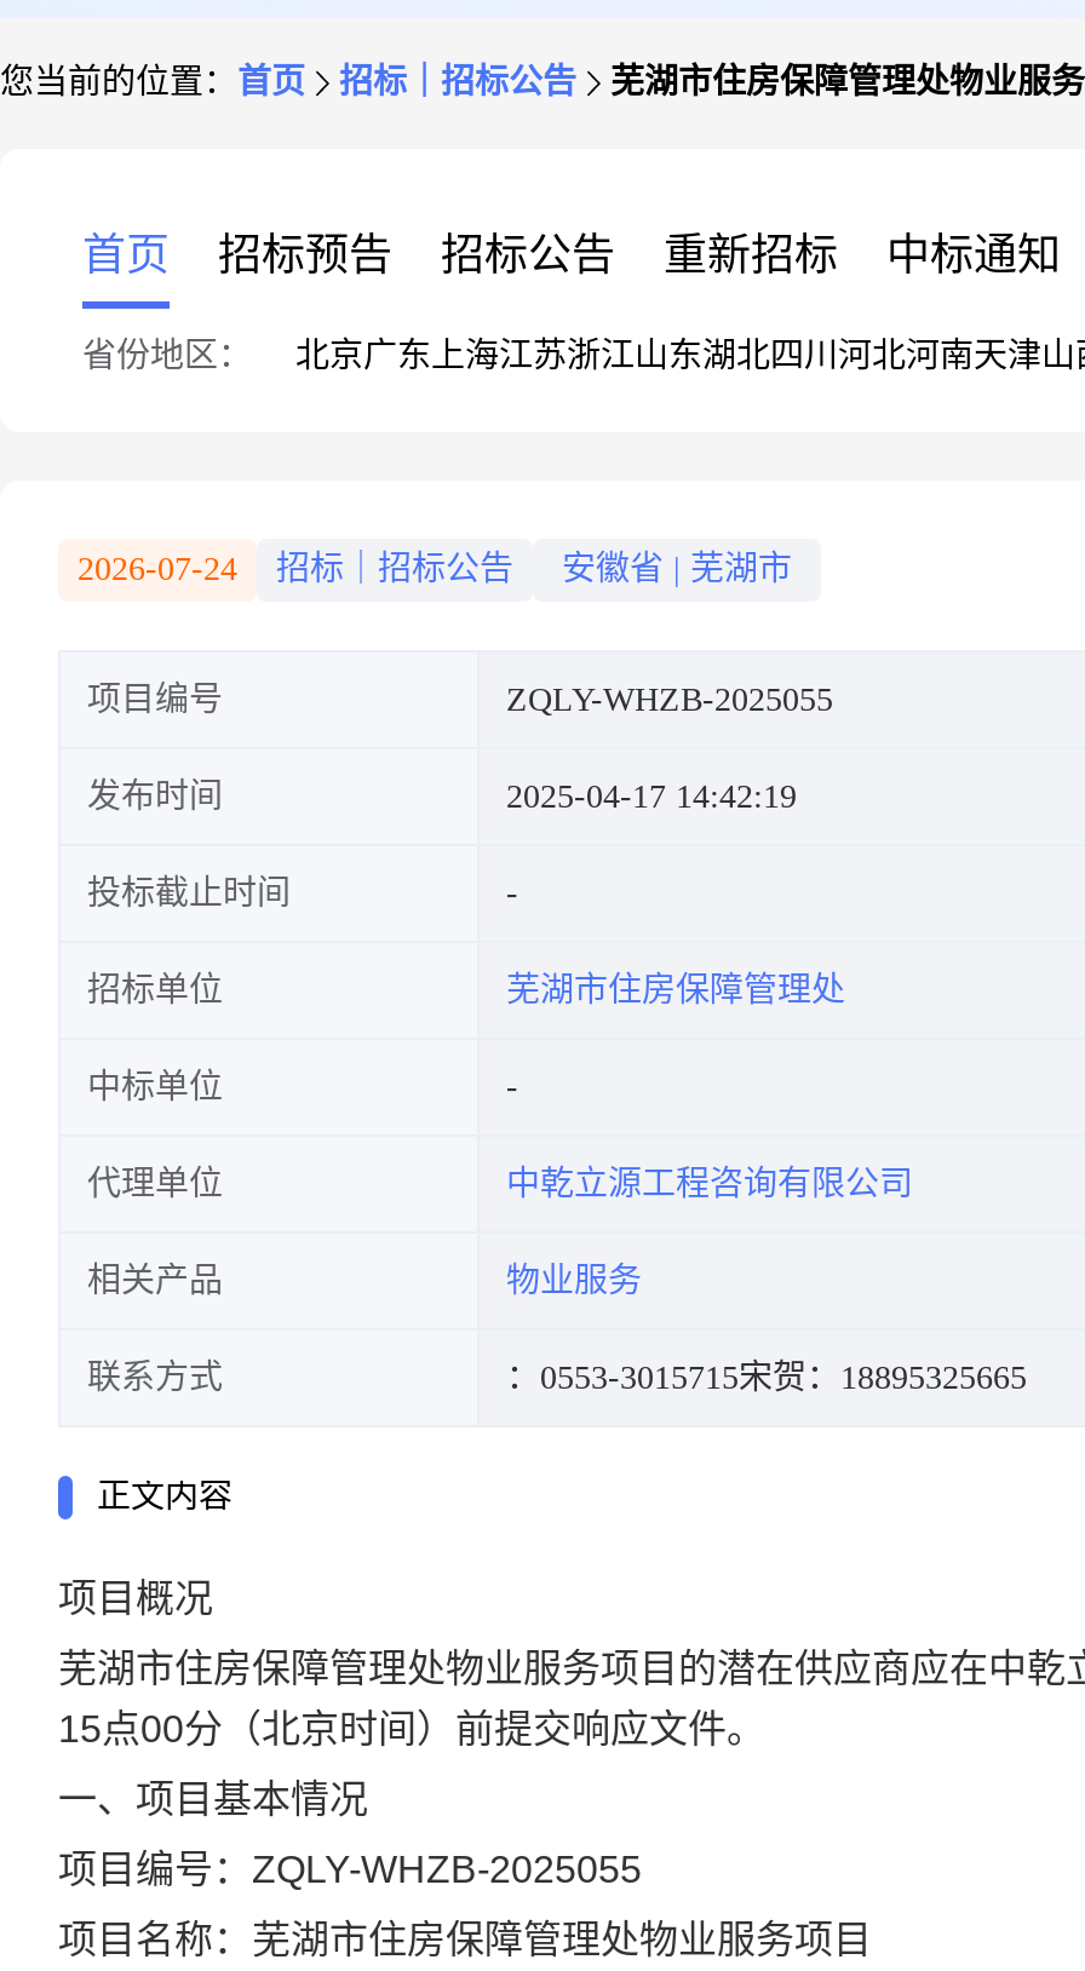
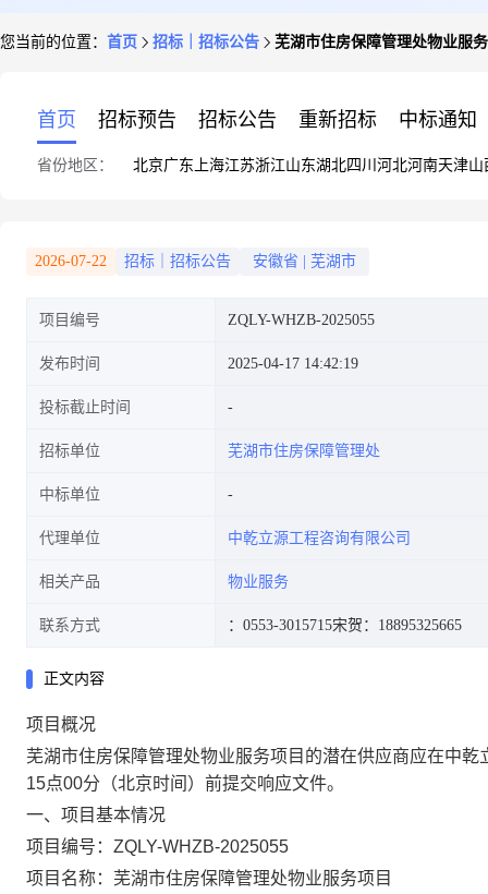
- 2026-07-24
+ 2026-07-22
